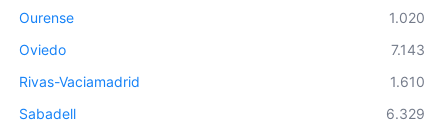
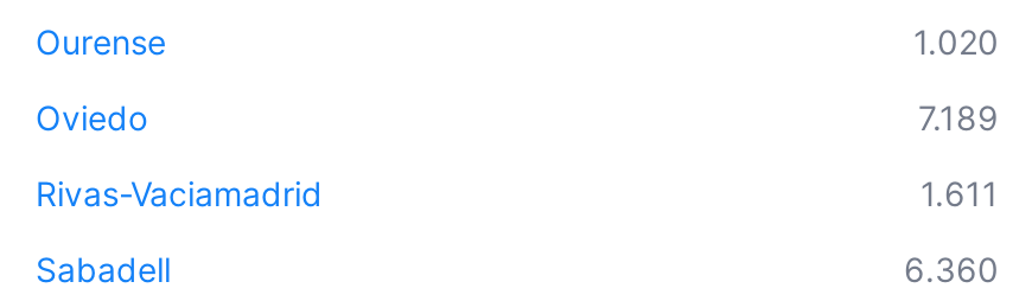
- 7.143
+ 7.189

- 1.610
+ 1.611

- 6.329
+ 6.360
